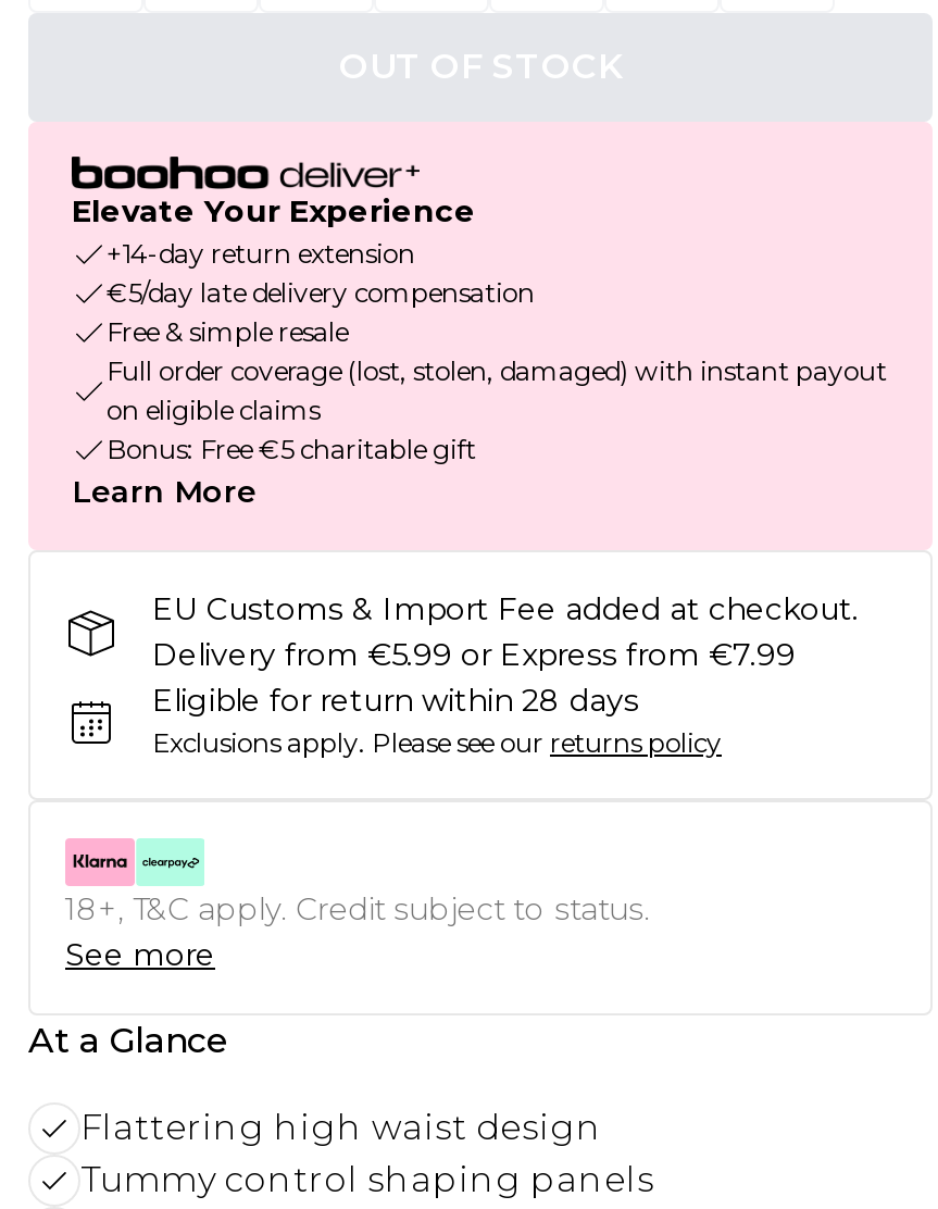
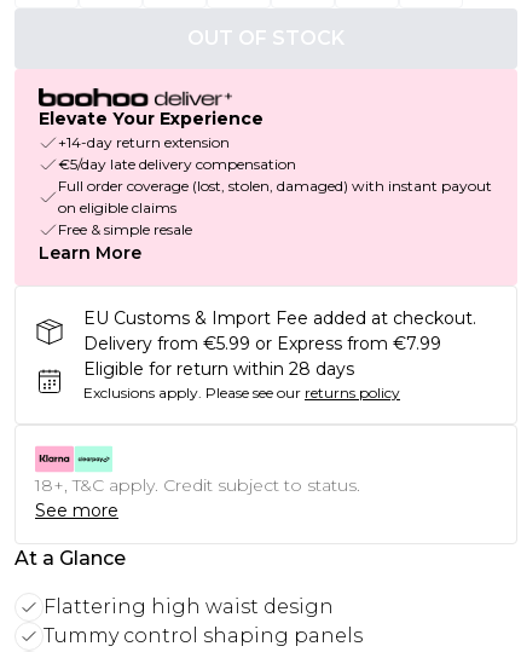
moved down: Free & simple resale

- Bonus: Free €5 charitable gift
